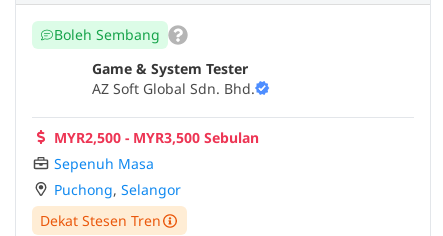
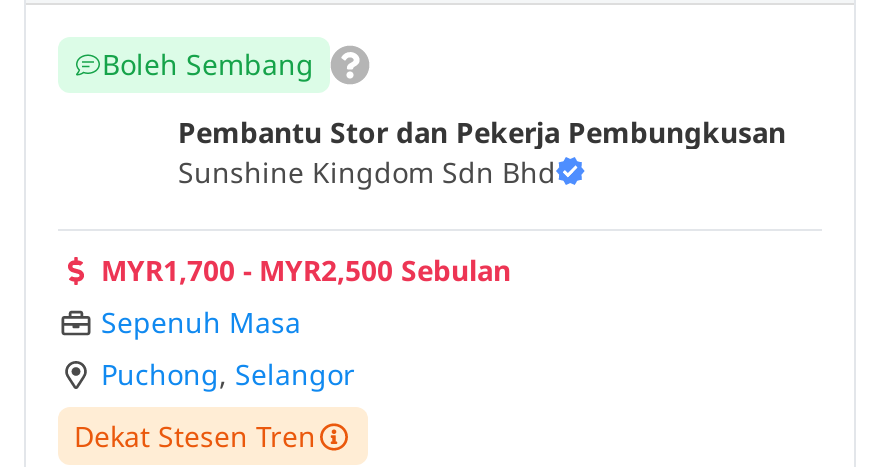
- Game & System Tester
- AZ Soft Global Sdn. Bhd.
+ Pembantu Stor dan Pekerja Pembungkusan
+ Sunshine Kingdom Sdn Bhd

- MYR2,500 - MYR3,500 Sebulan
+ MYR1,700 - MYR2,500 Sebulan
